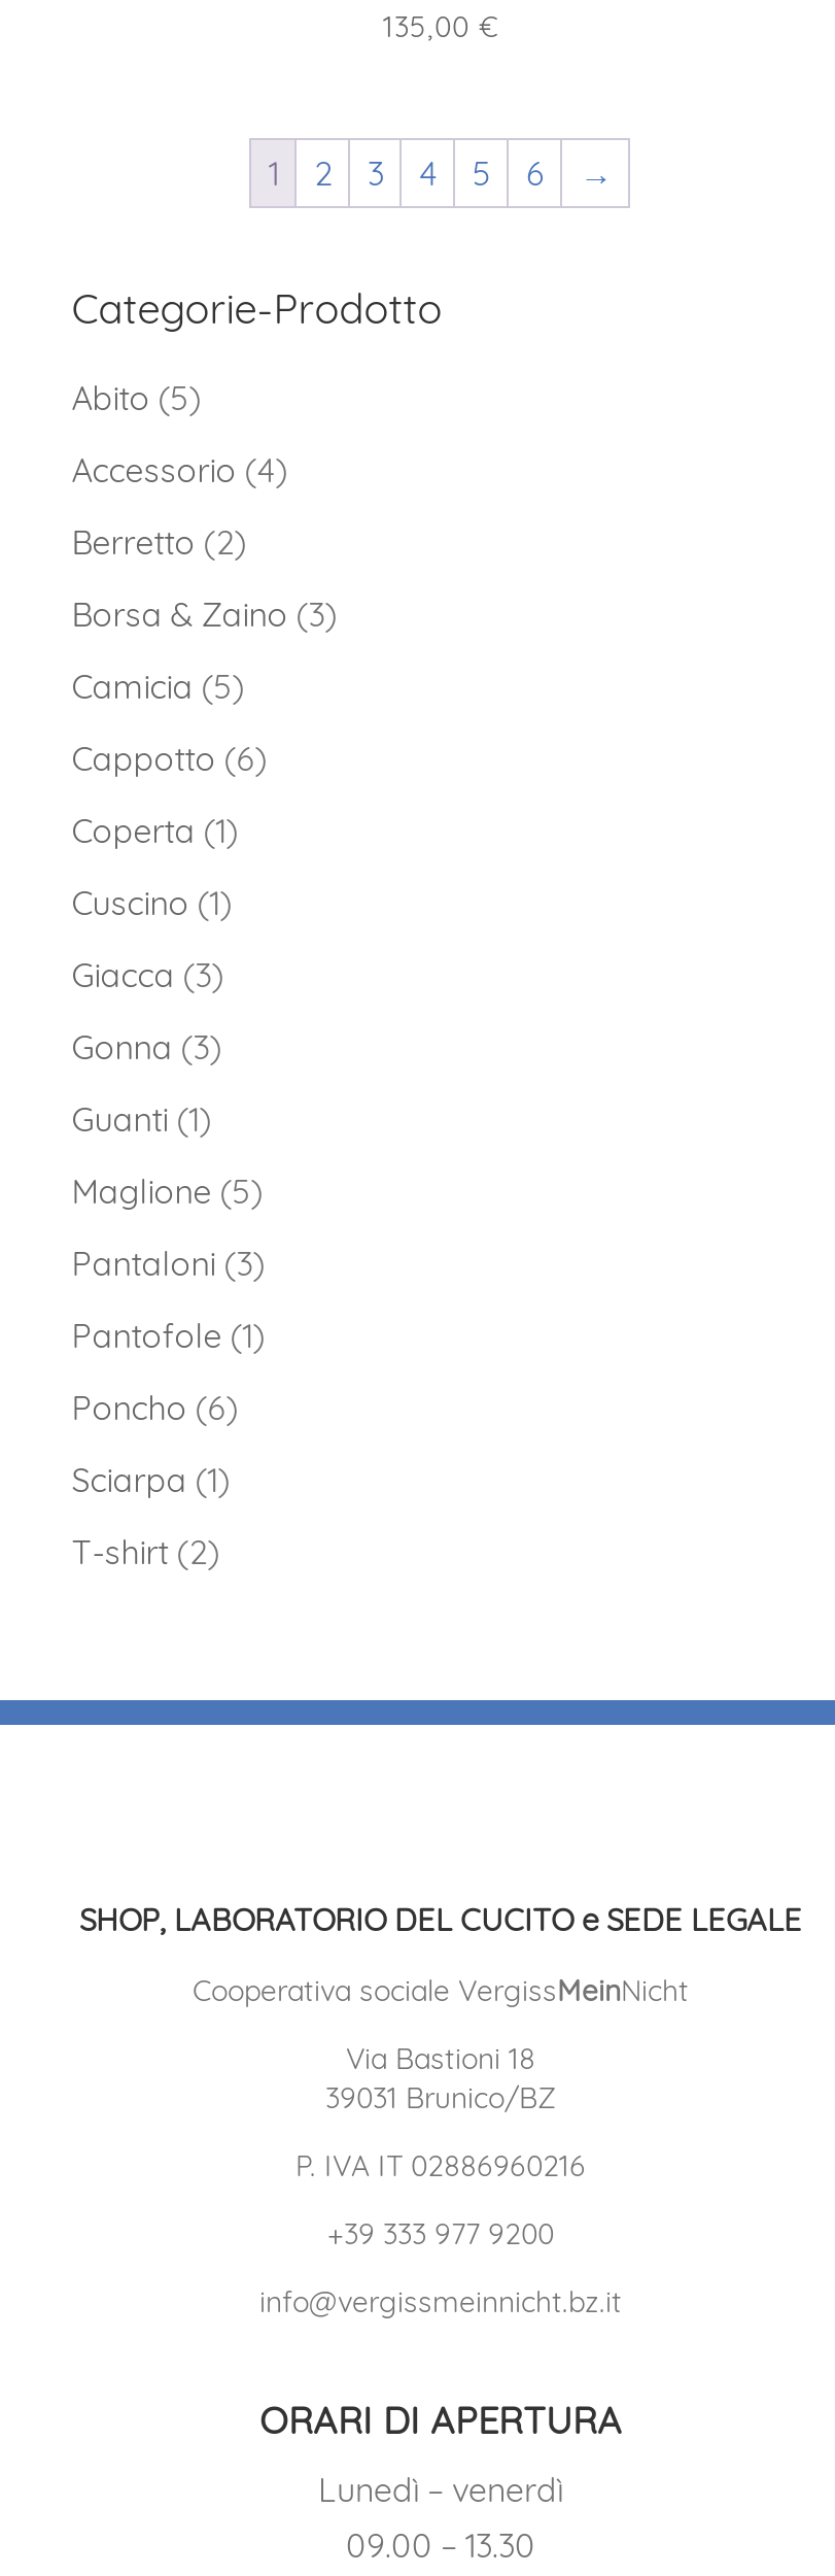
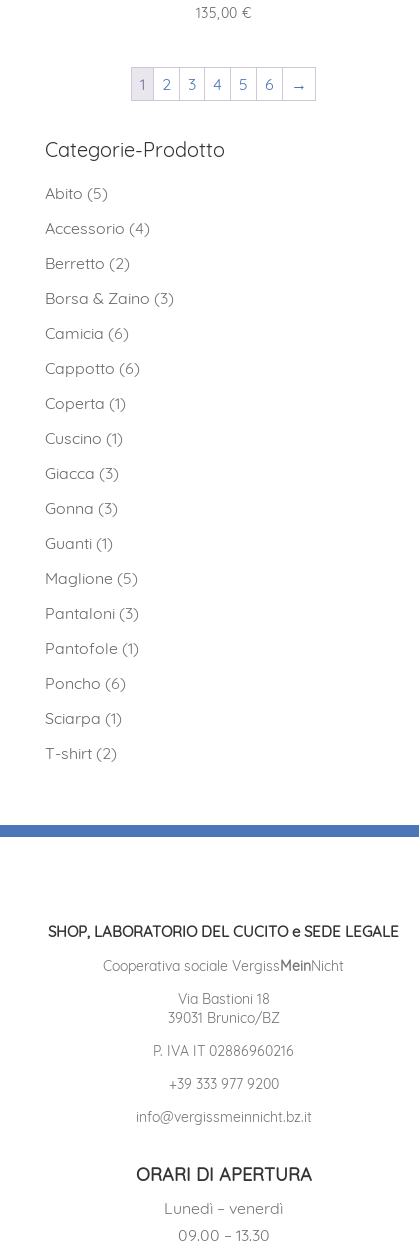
- Camicia (5)
+ Camicia (6)
